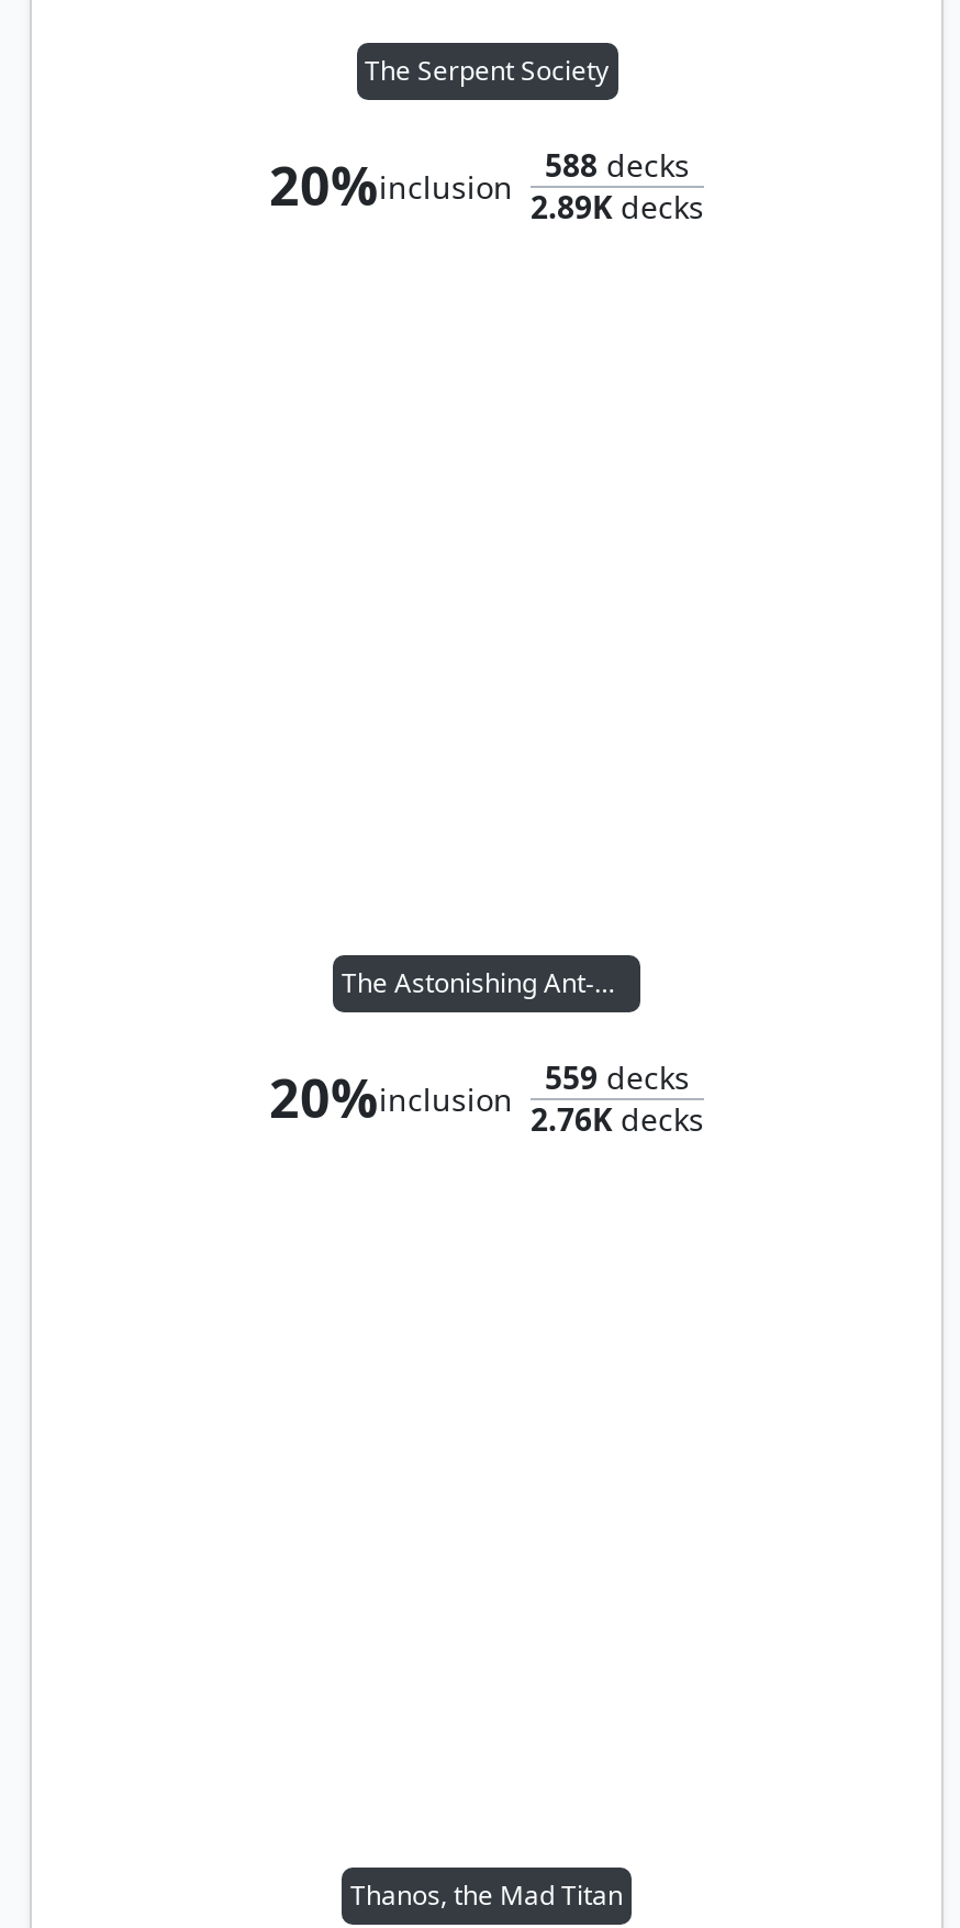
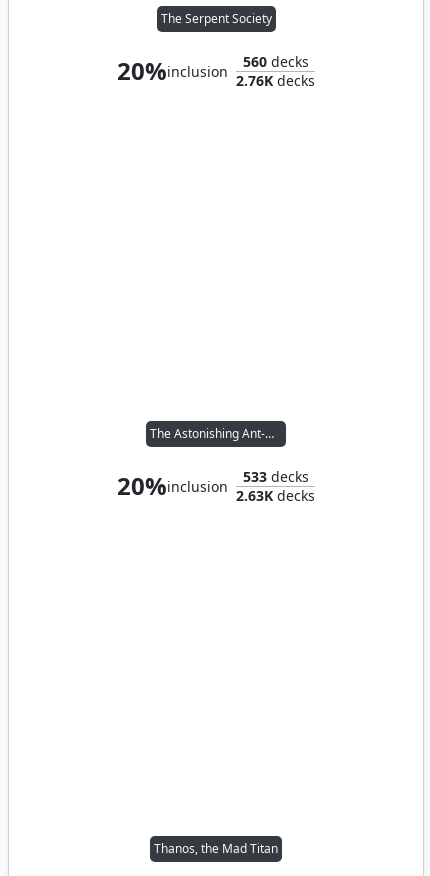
- 588 decks
+ 560 decks

- 2.89K decks
+ 2.76K decks

- 559 decks
+ 533 decks

- 2.76K decks
+ 2.63K decks
